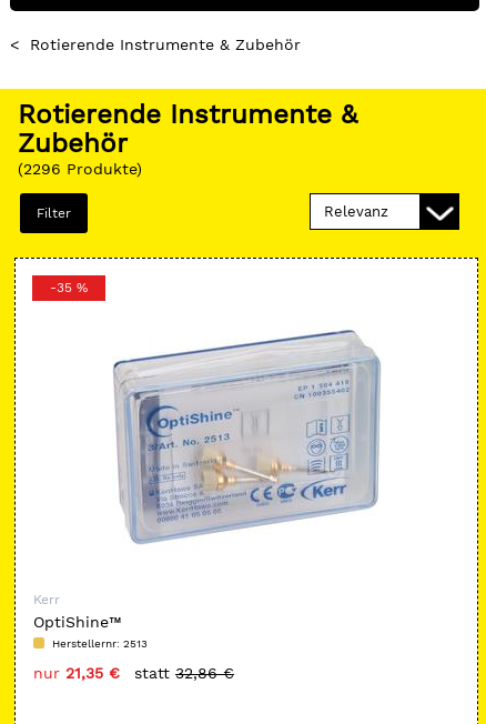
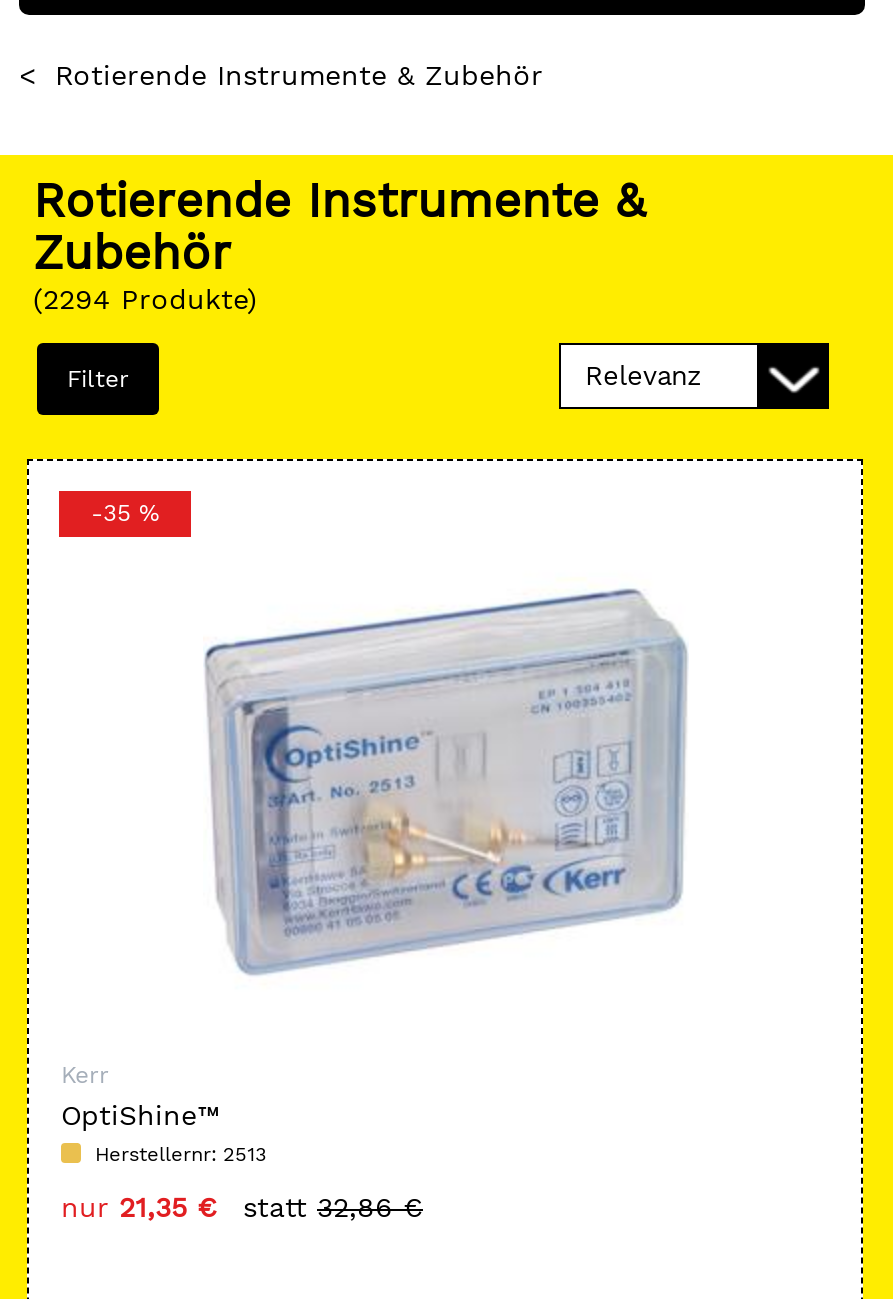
- (2296 Produkte)
+ (2294 Produkte)
